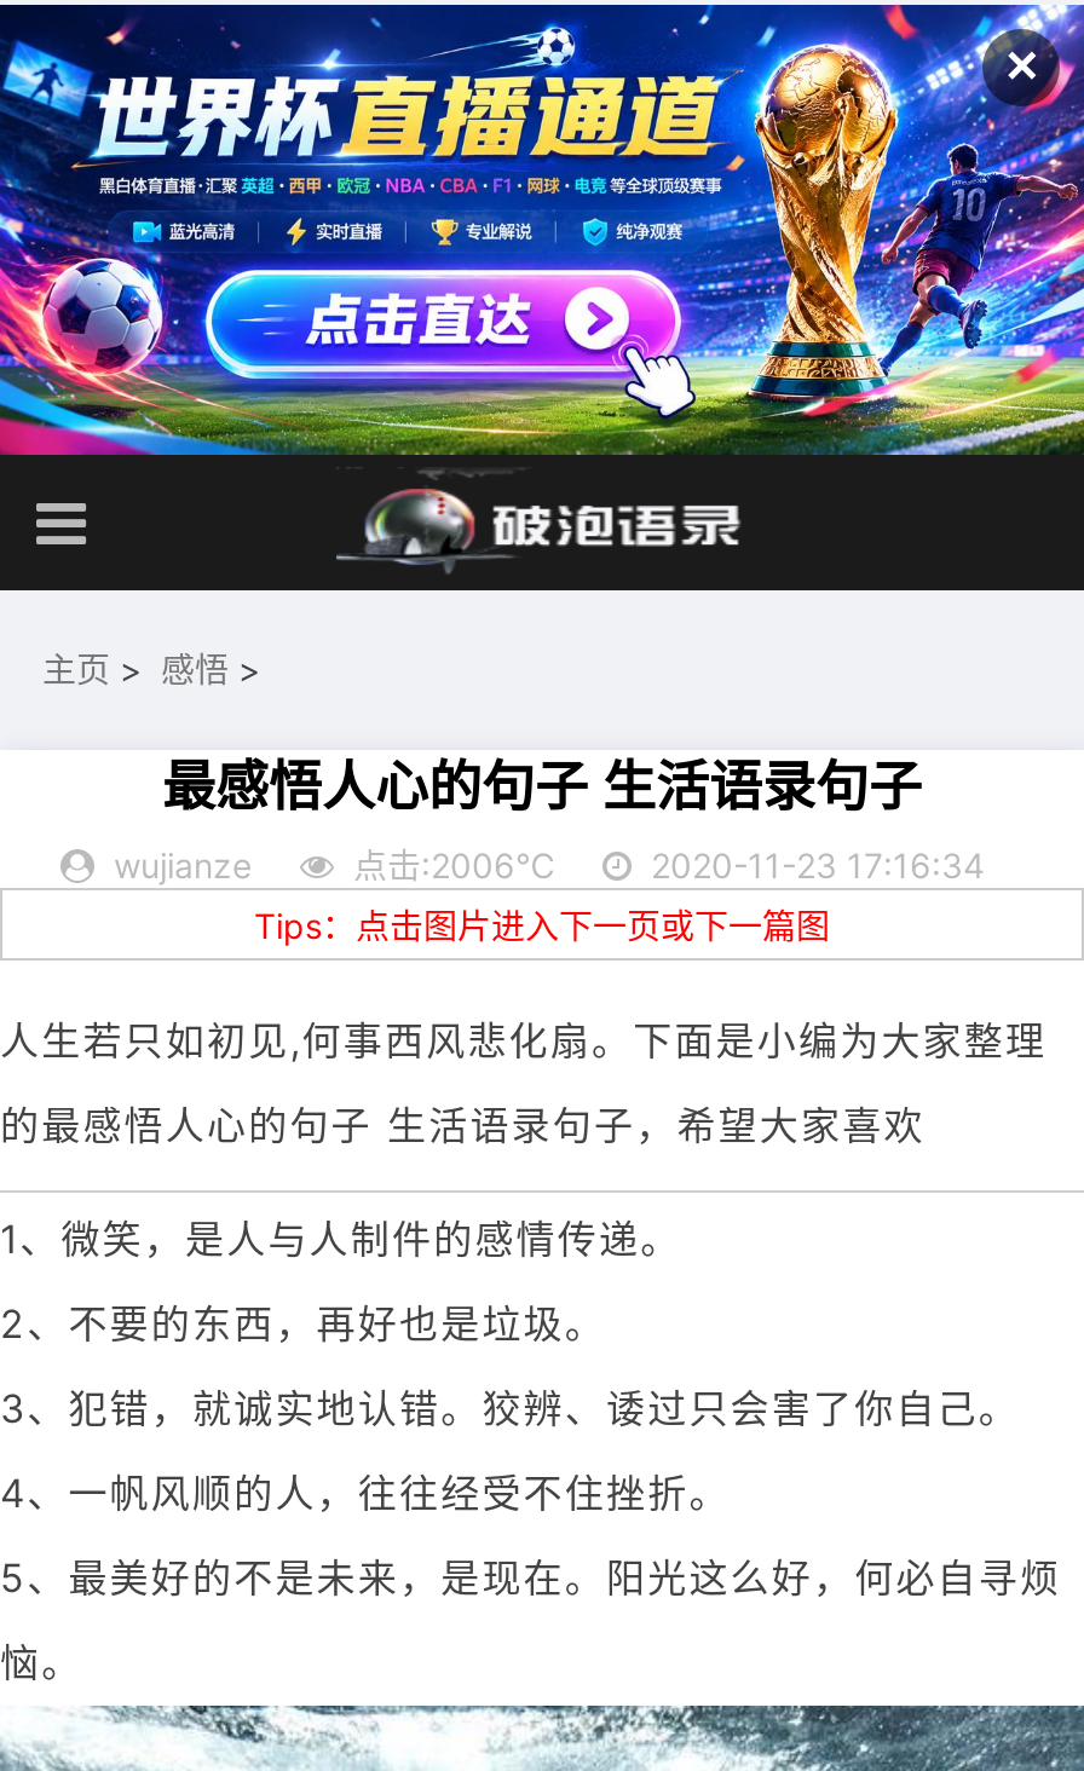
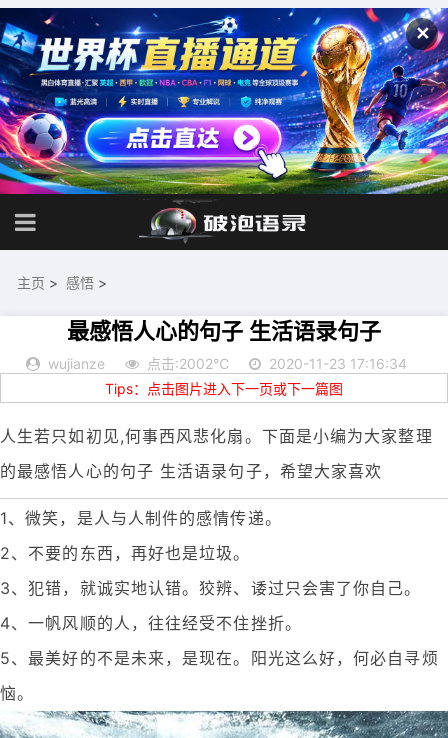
- 点击:2006℃
+ 点击:2002℃
